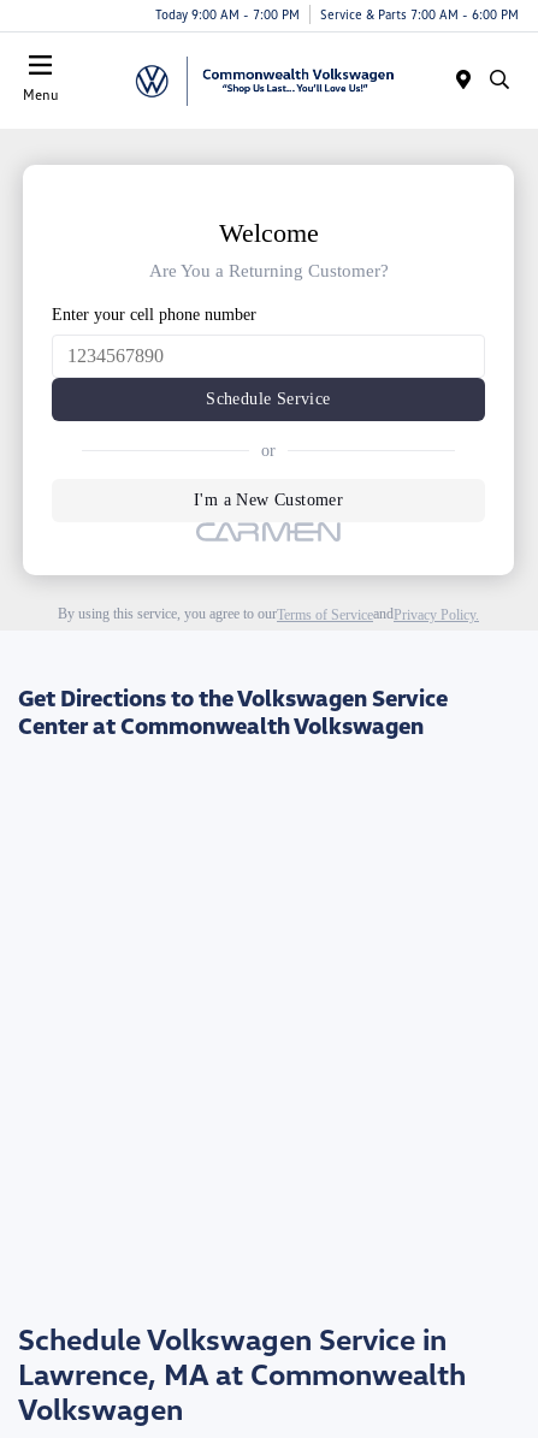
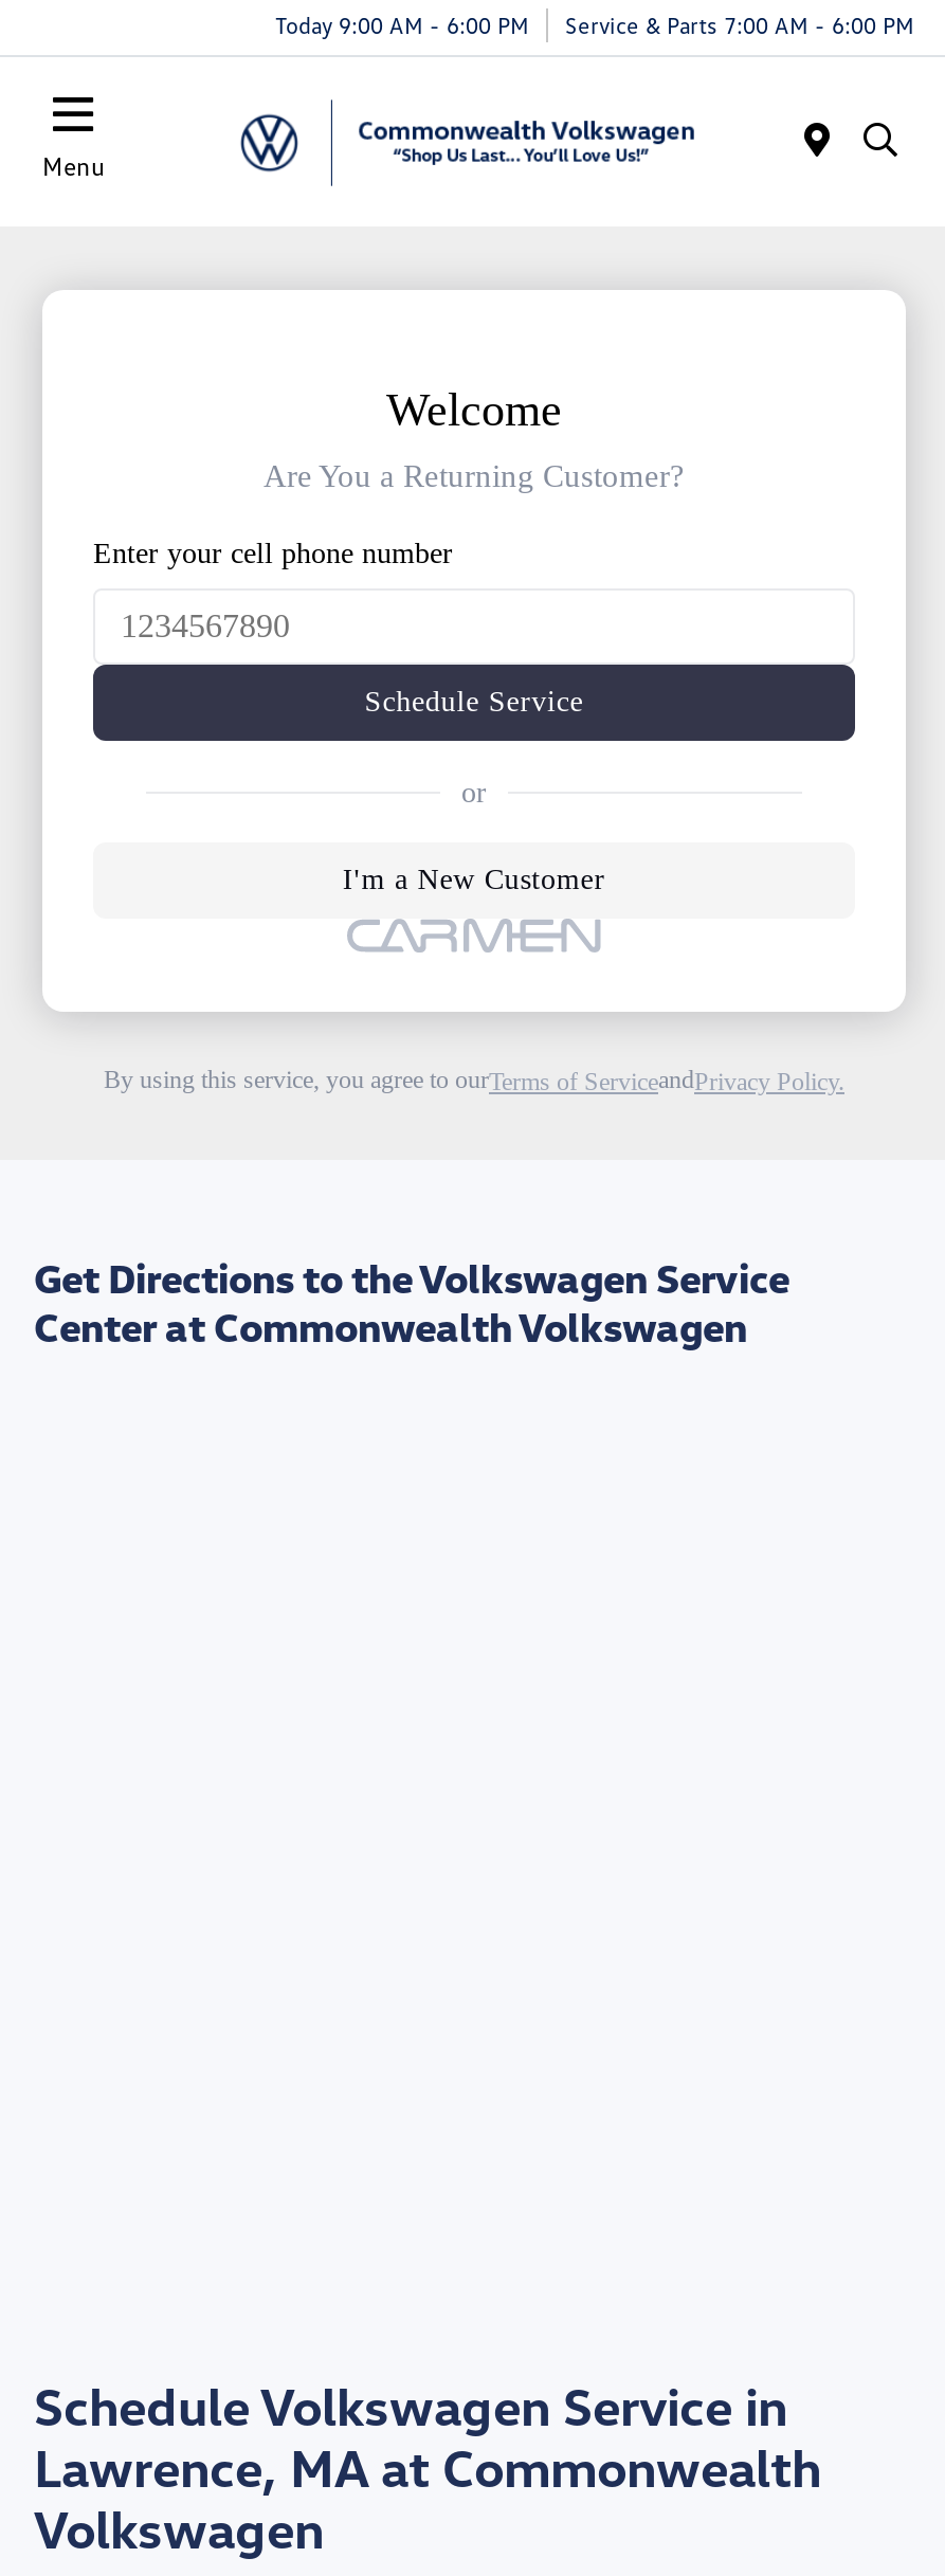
- Today 9:00 AM - 7:00 PM Service & Parts 7:00 AM - 6:00 PM
+ Today 9:00 AM - 6:00 PM Service & Parts 7:00 AM - 6:00 PM
